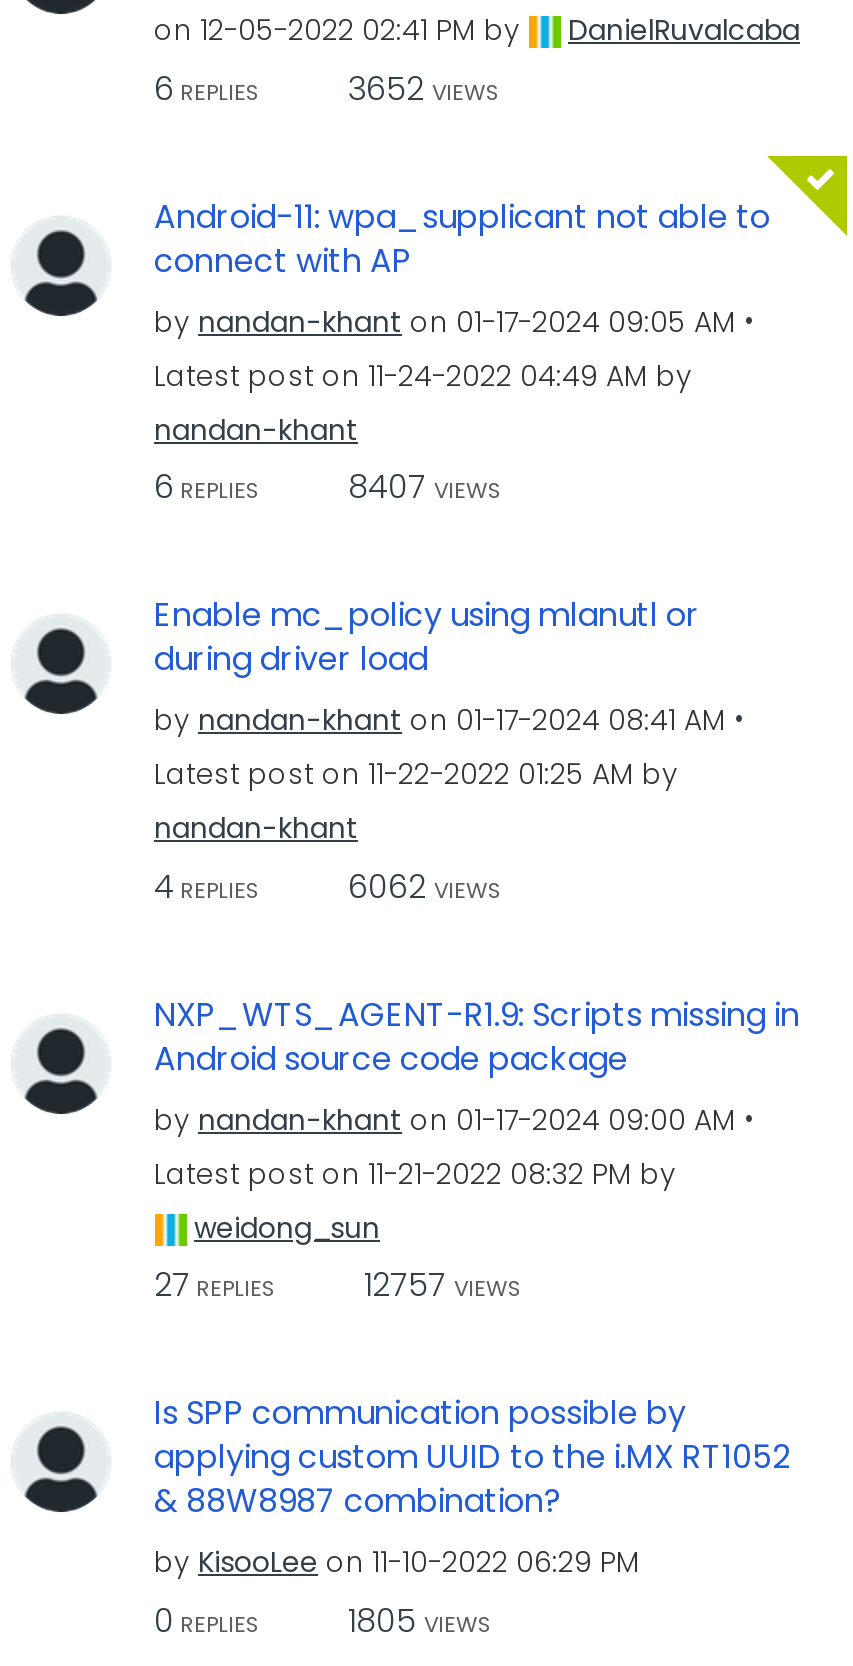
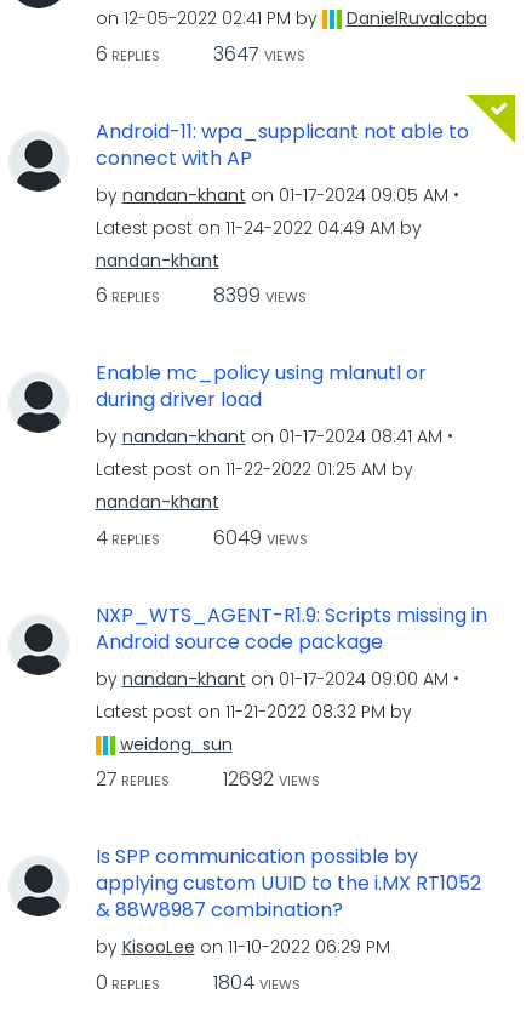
- 6 REPLIES 3652 VIEWS
+ 6 REPLIES 3647 VIEWS

- 6 REPLIES 8407 VIEWS
+ 6 REPLIES 8399 VIEWS

- 4 REPLIES 6062 VIEWS
+ 4 REPLIES 6049 VIEWS

- 27 REPLIES 12757 VIEWS
+ 27 REPLIES 12692 VIEWS

- 1805 VIEWS
+ 1804 VIEWS
